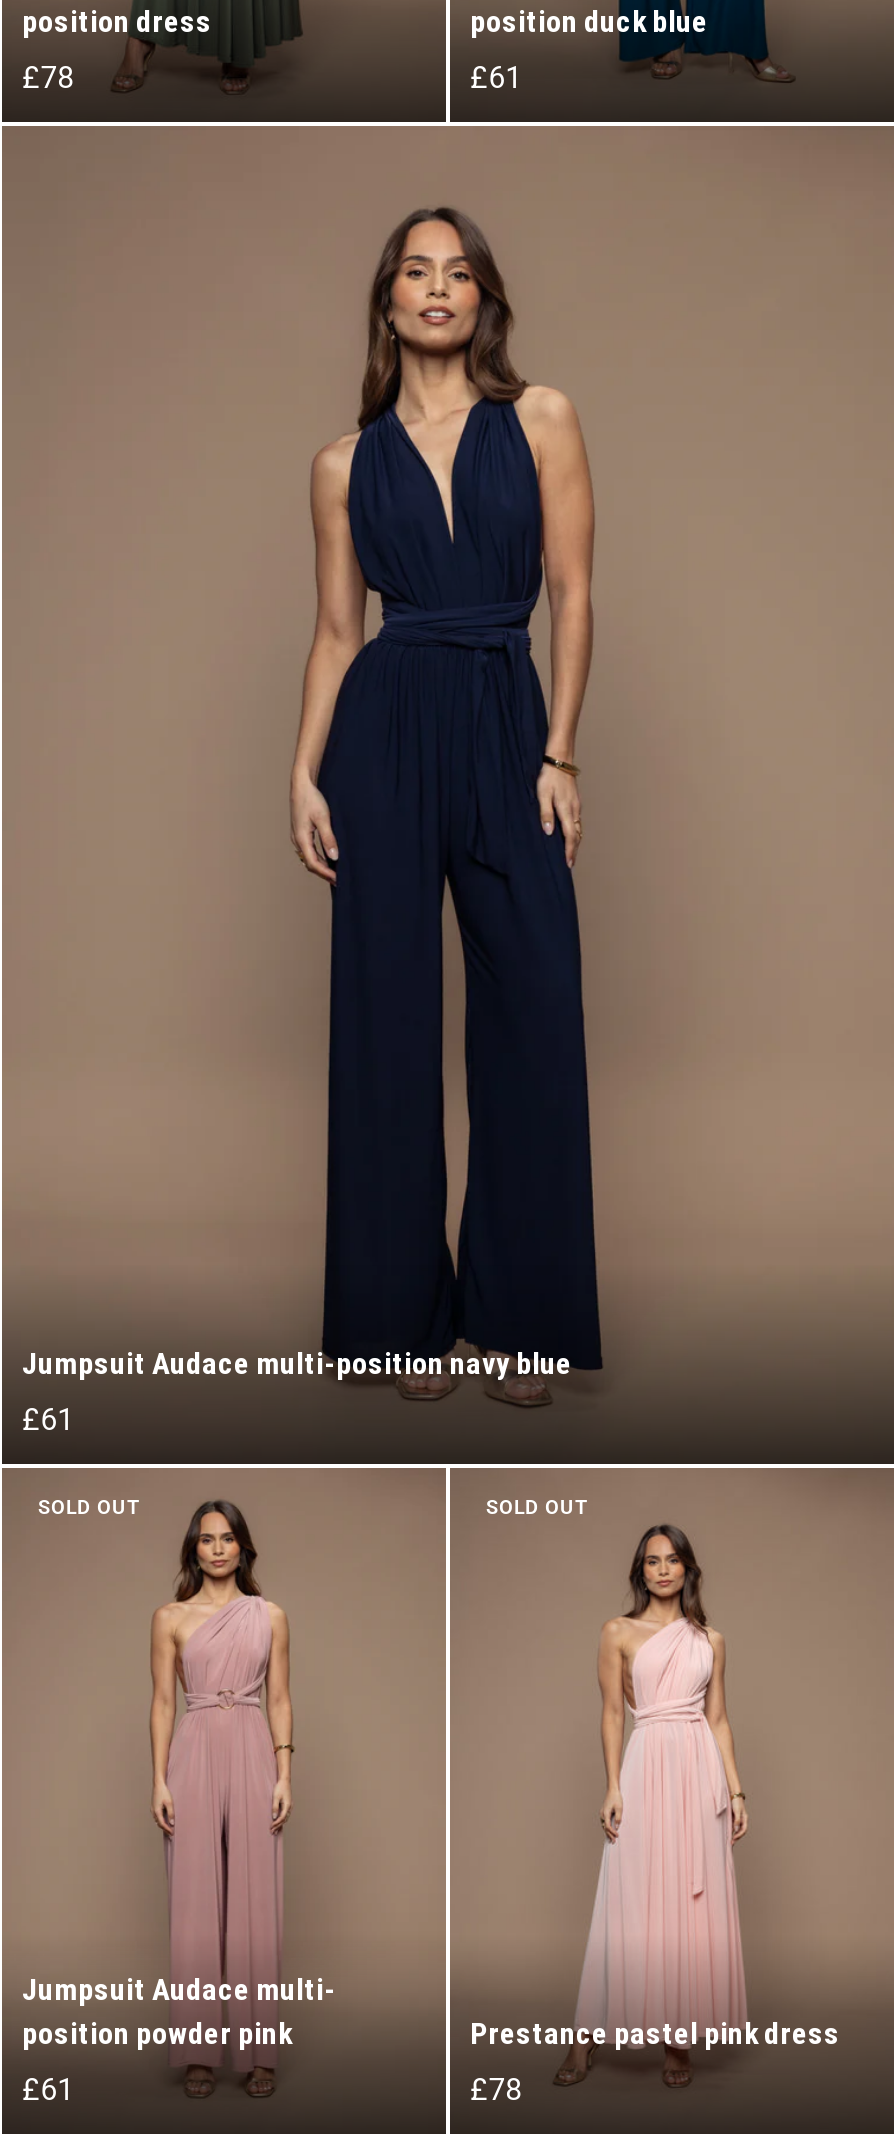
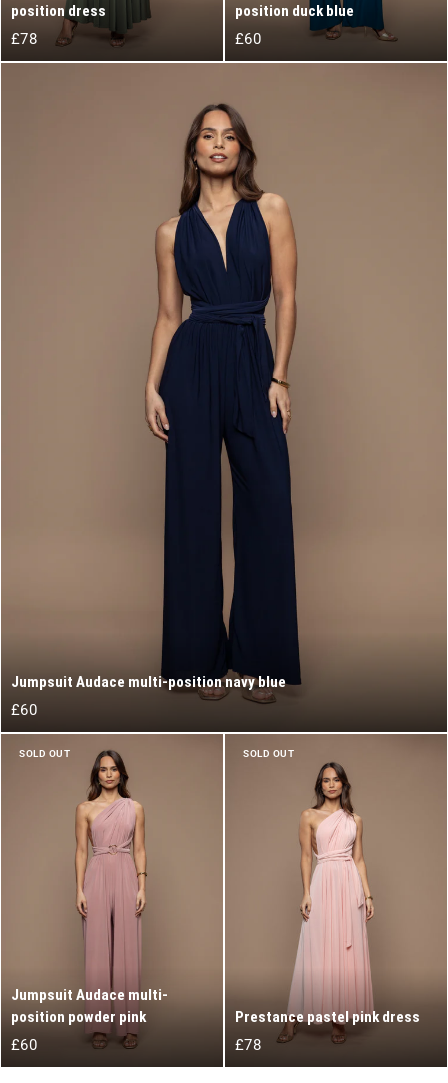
- £61
+ £60

- £61
+ £60

- £61
+ £60
